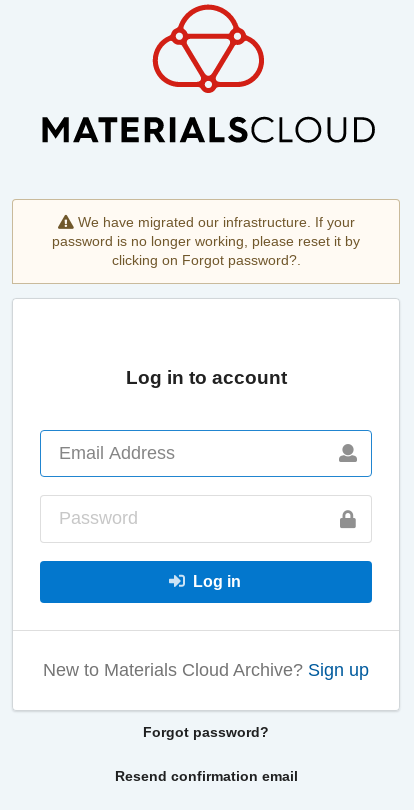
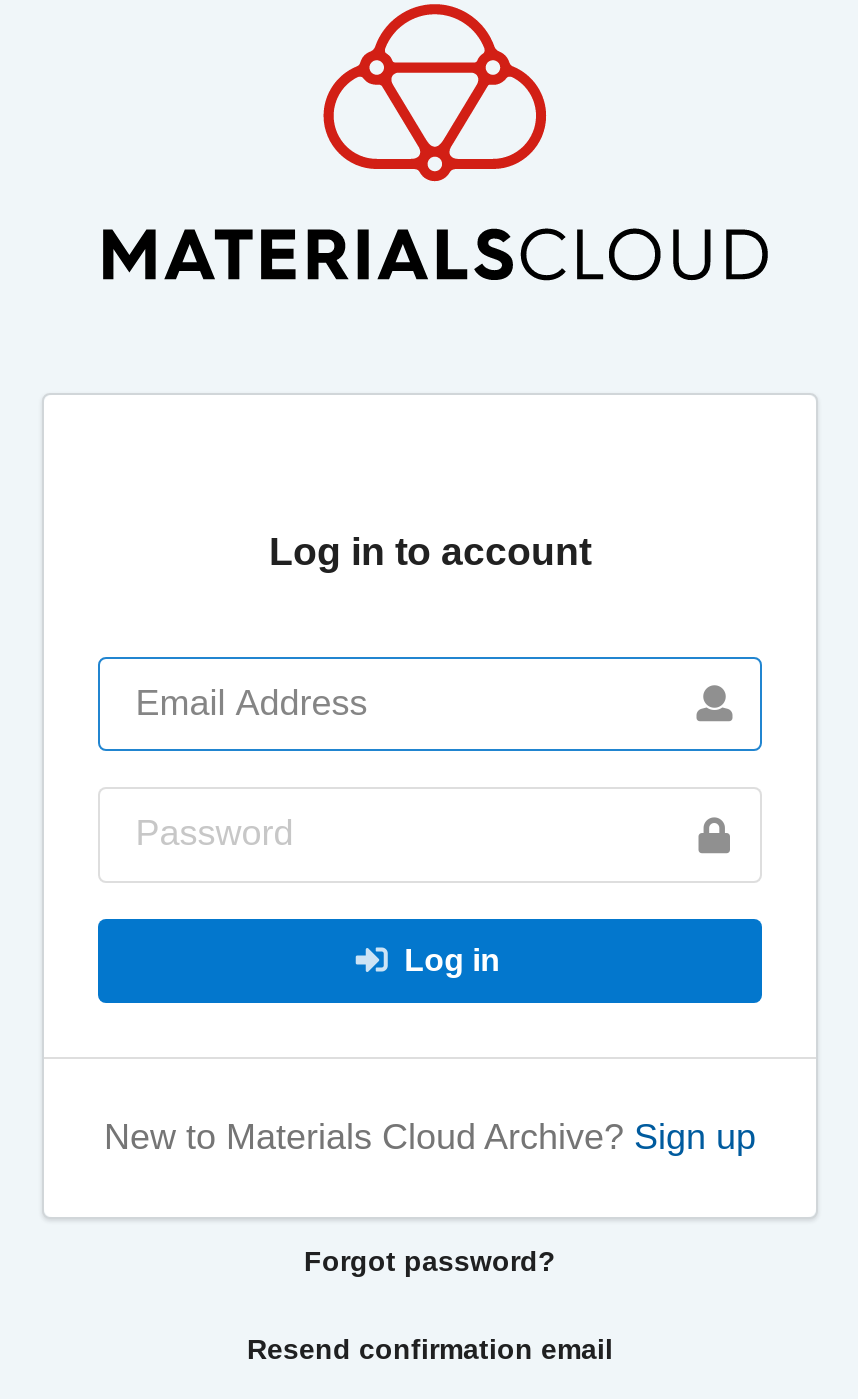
- We have migrated our infrastructure. If your
- password is no longer working, please reset it by
- clicking on Forgot password?.
